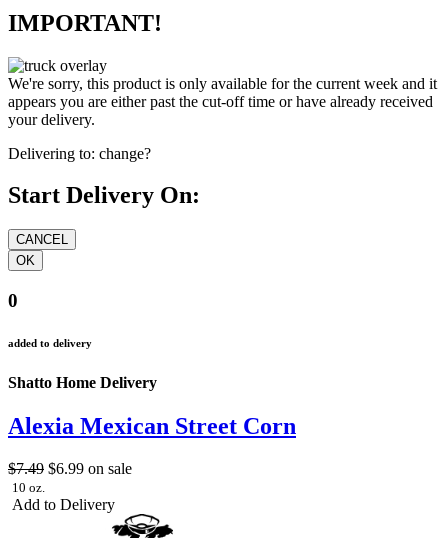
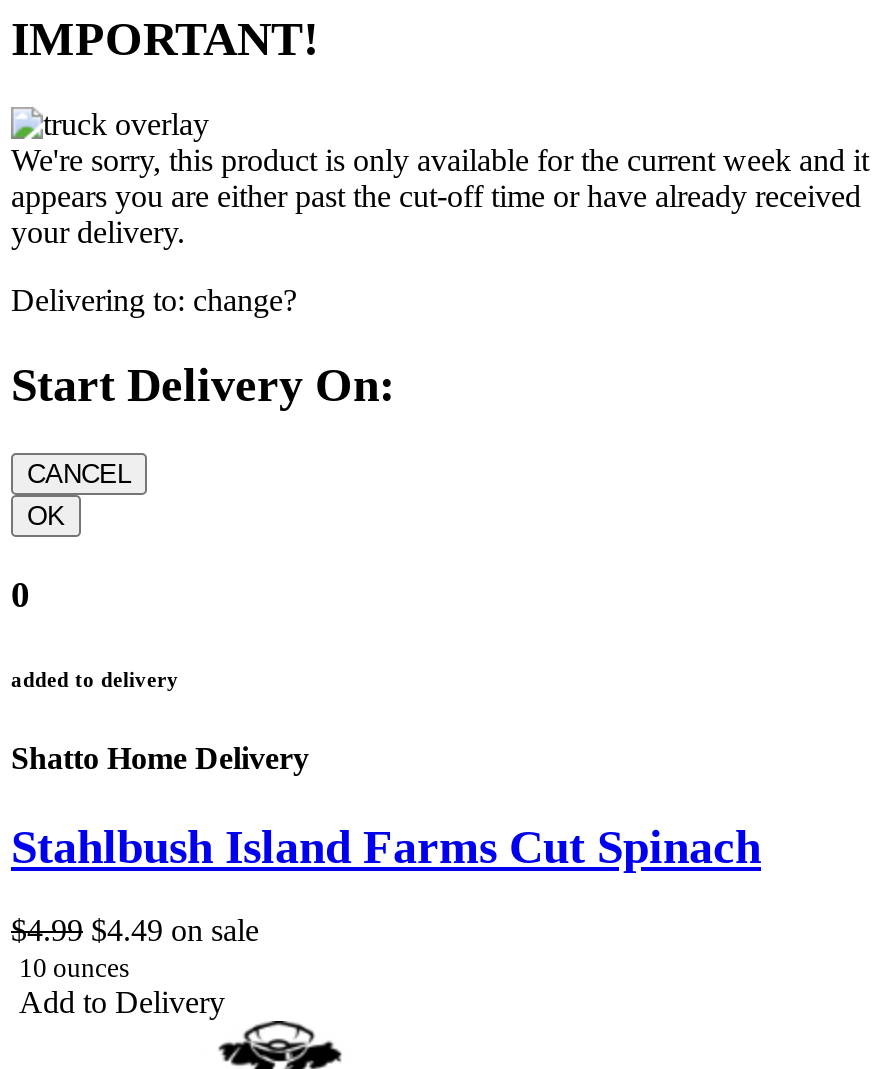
- Alexia Mexican Street Corn
+ Stahlbush Island Farms Cut Spinach

- $7.49 $6.99 on sale
- 10 oz.
+ $4.99 $4.49 on sale
+ 10 ounces
